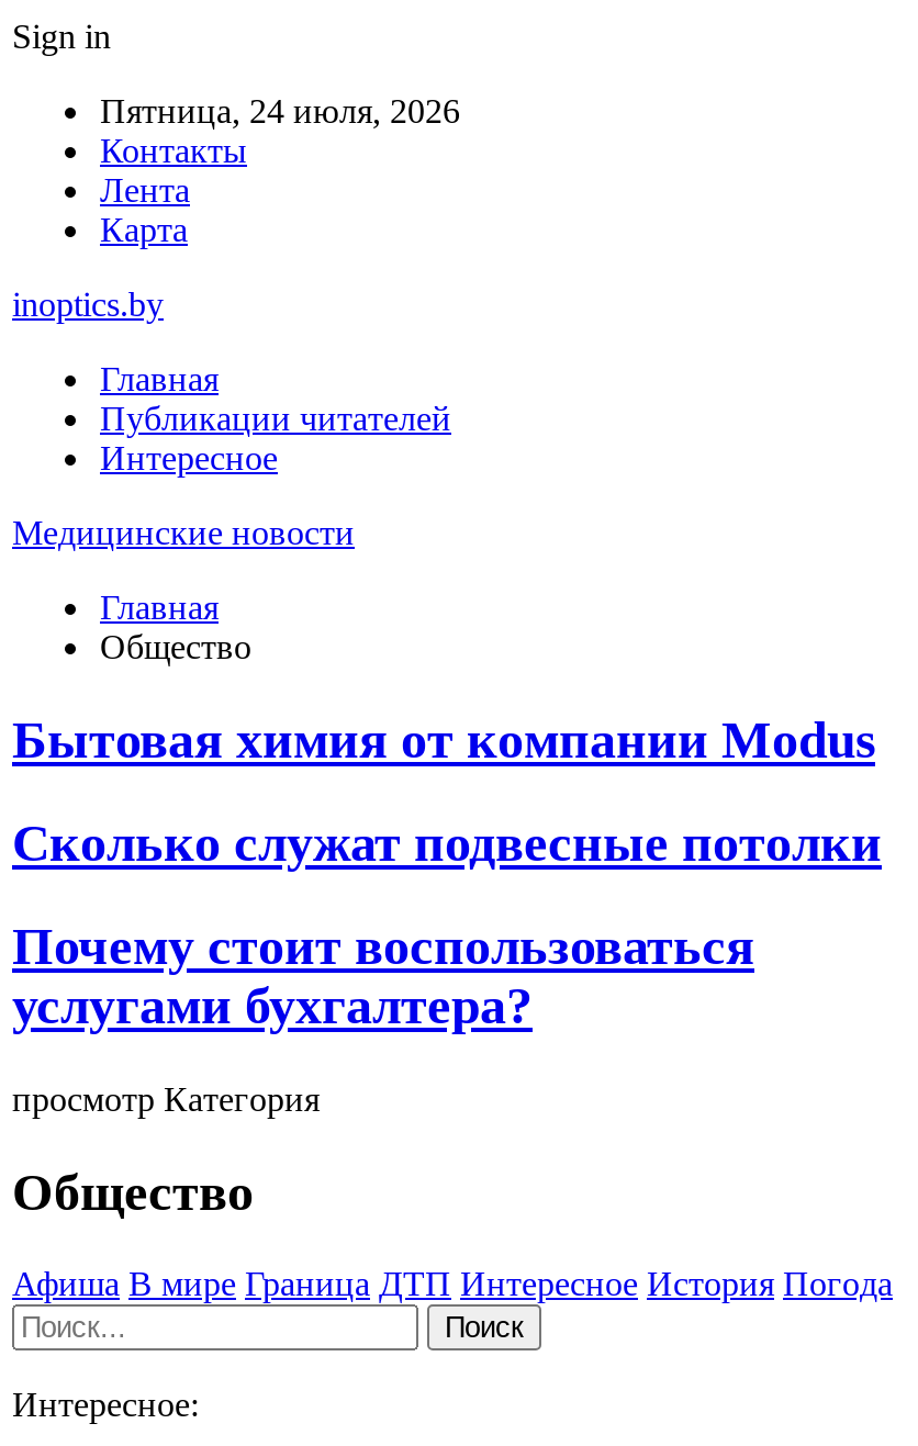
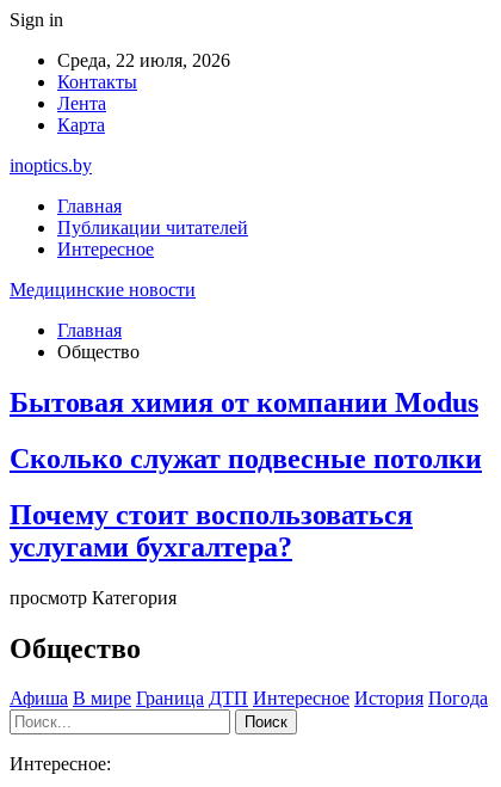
- Пятница, 24 июля, 2026
+ Среда, 22 июля, 2026
